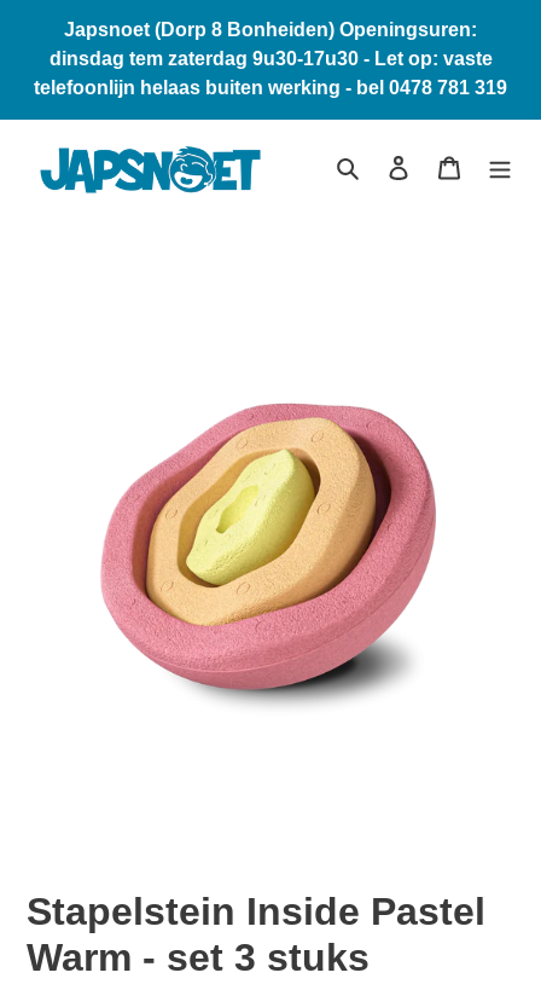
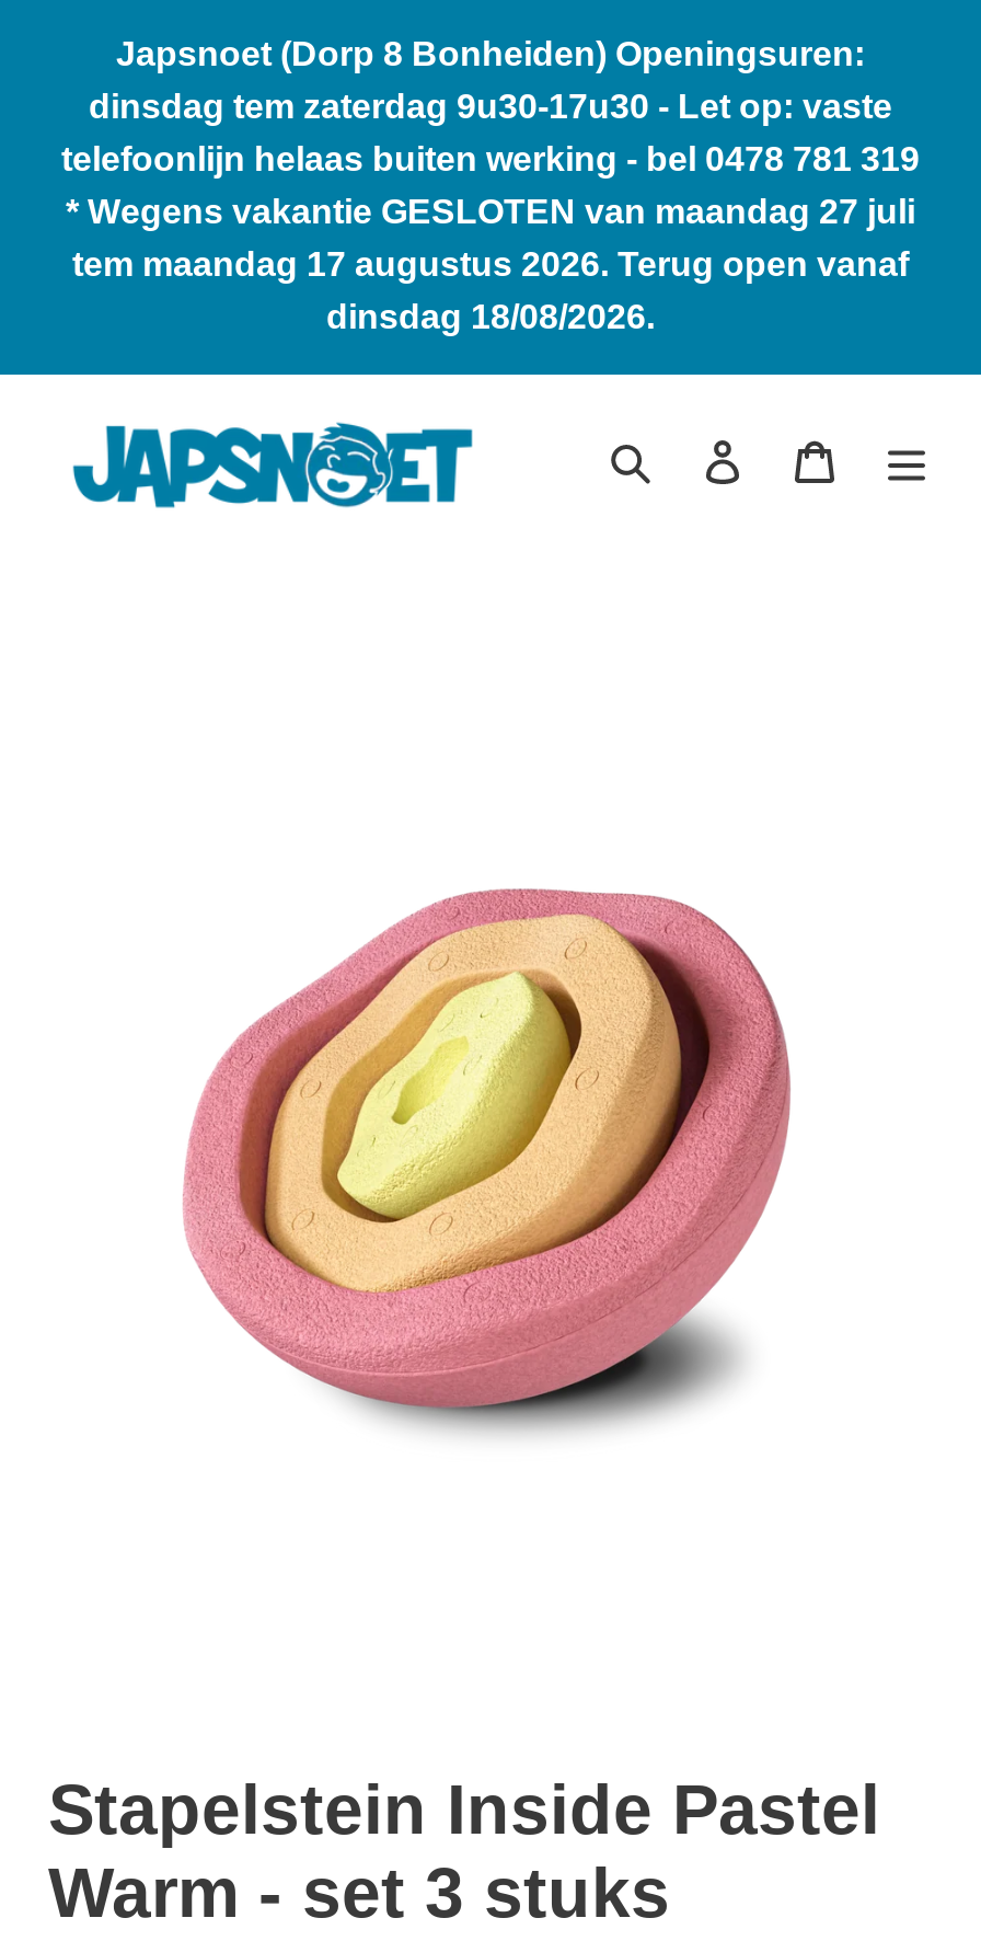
+ * Wegens vakantie GESLOTEN van maandag 27 juli
+ tem maandag 17 augustus 2026. Terug open vanaf
+ dinsdag 18/08/2026.
